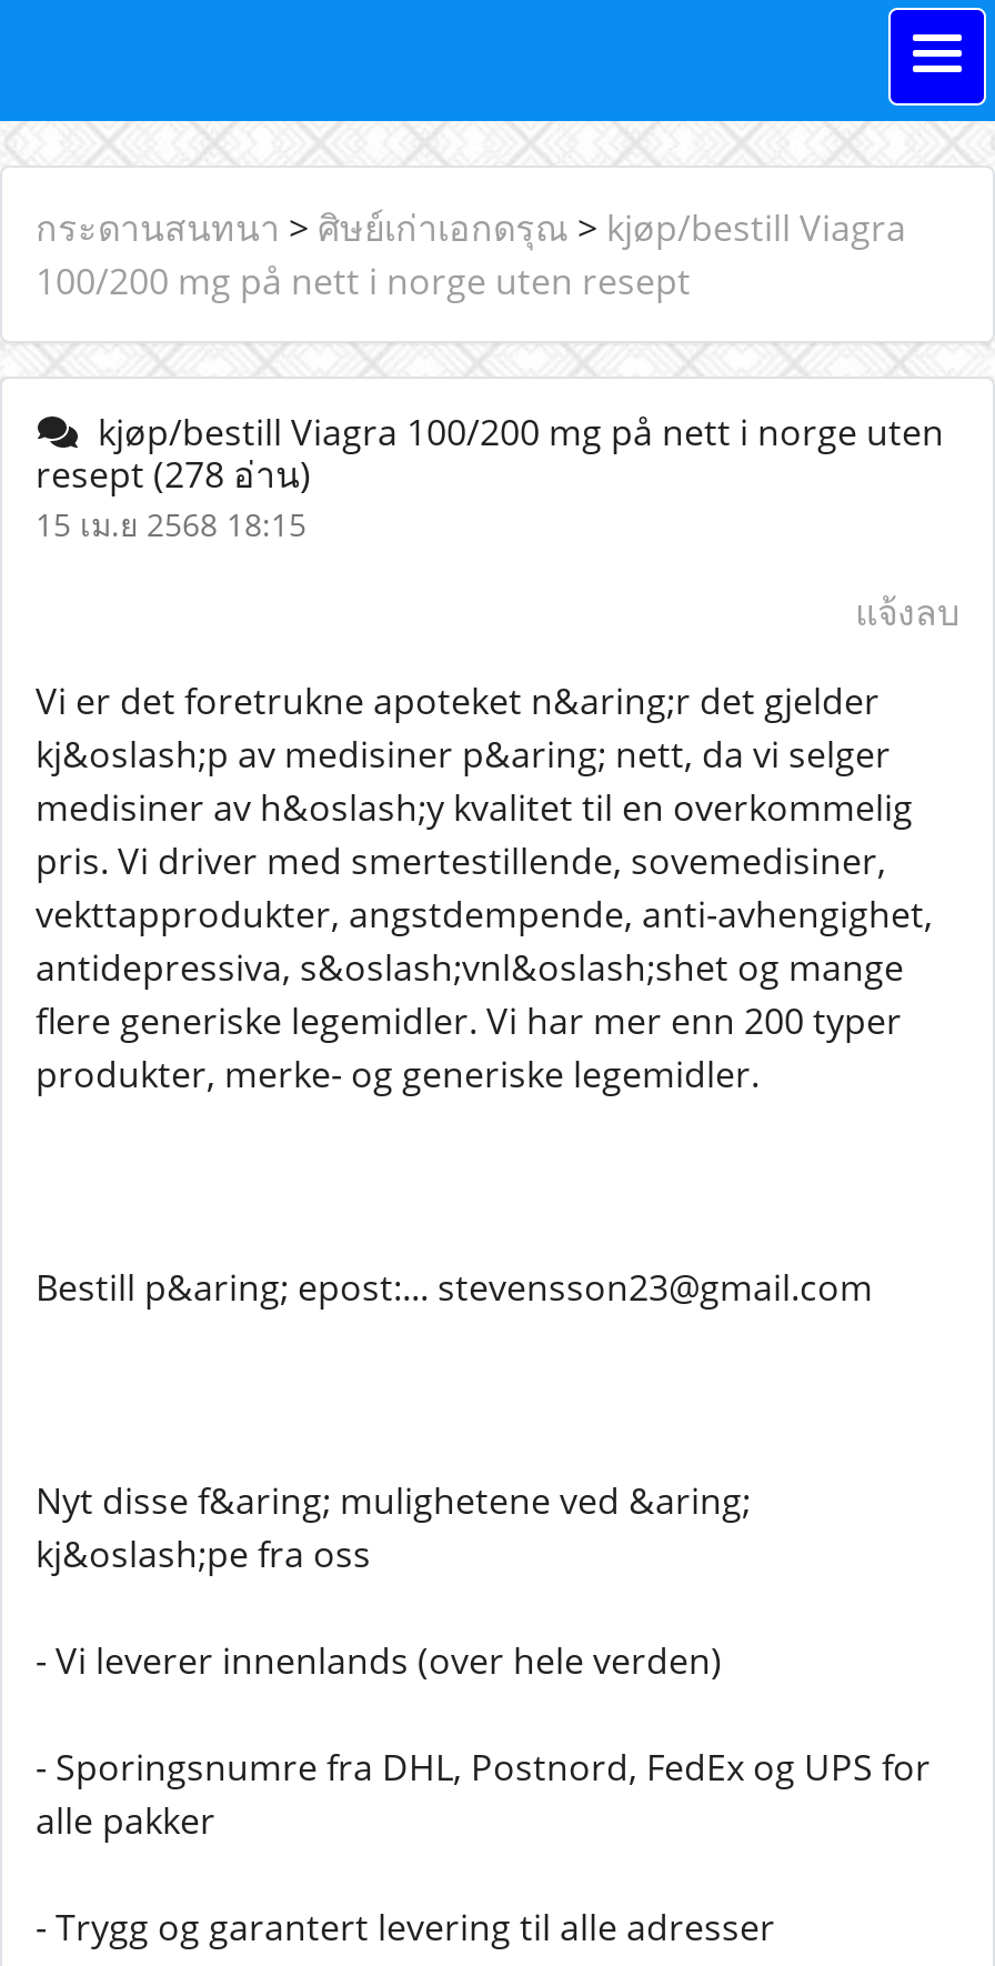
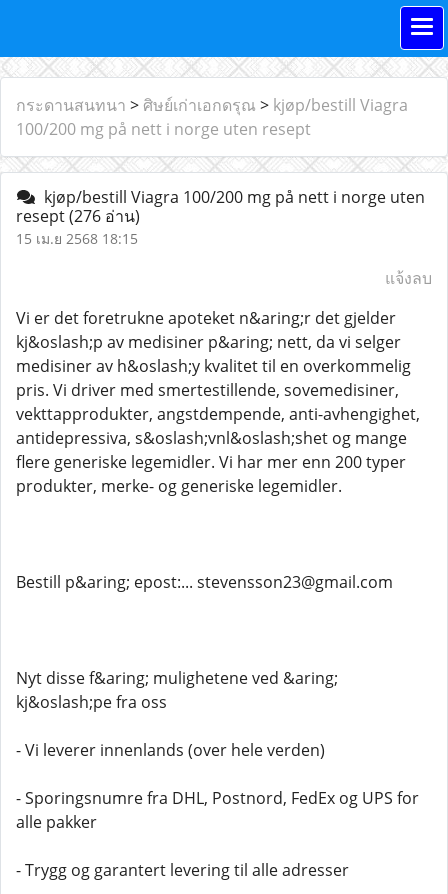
- resept(278 อ่าน)
+ resept(276 อ่าน)
